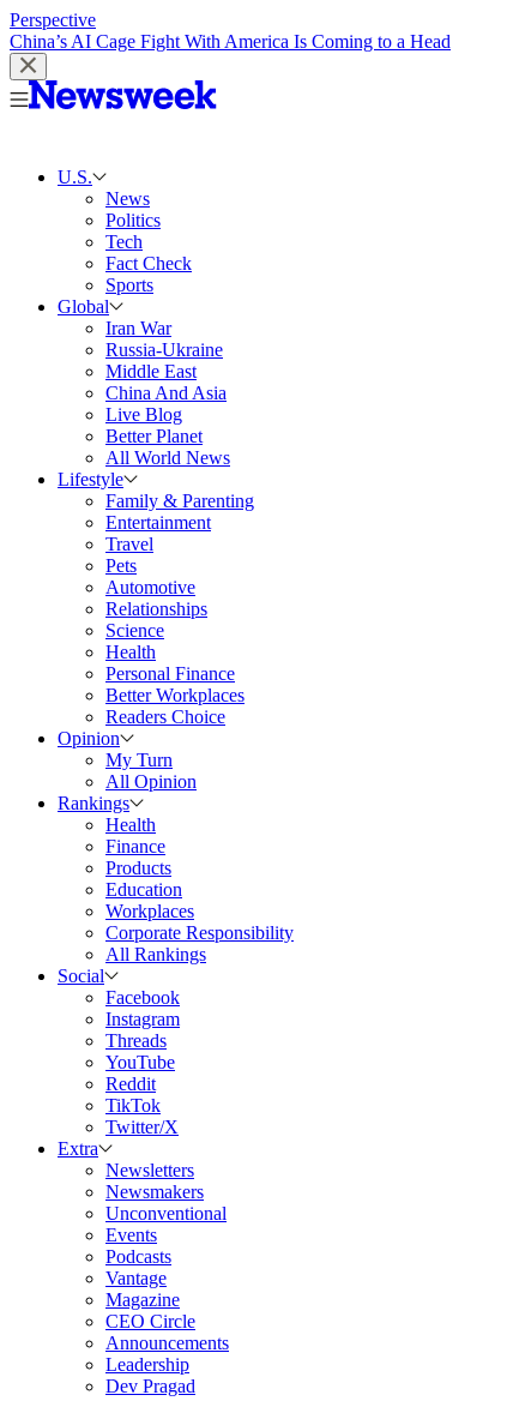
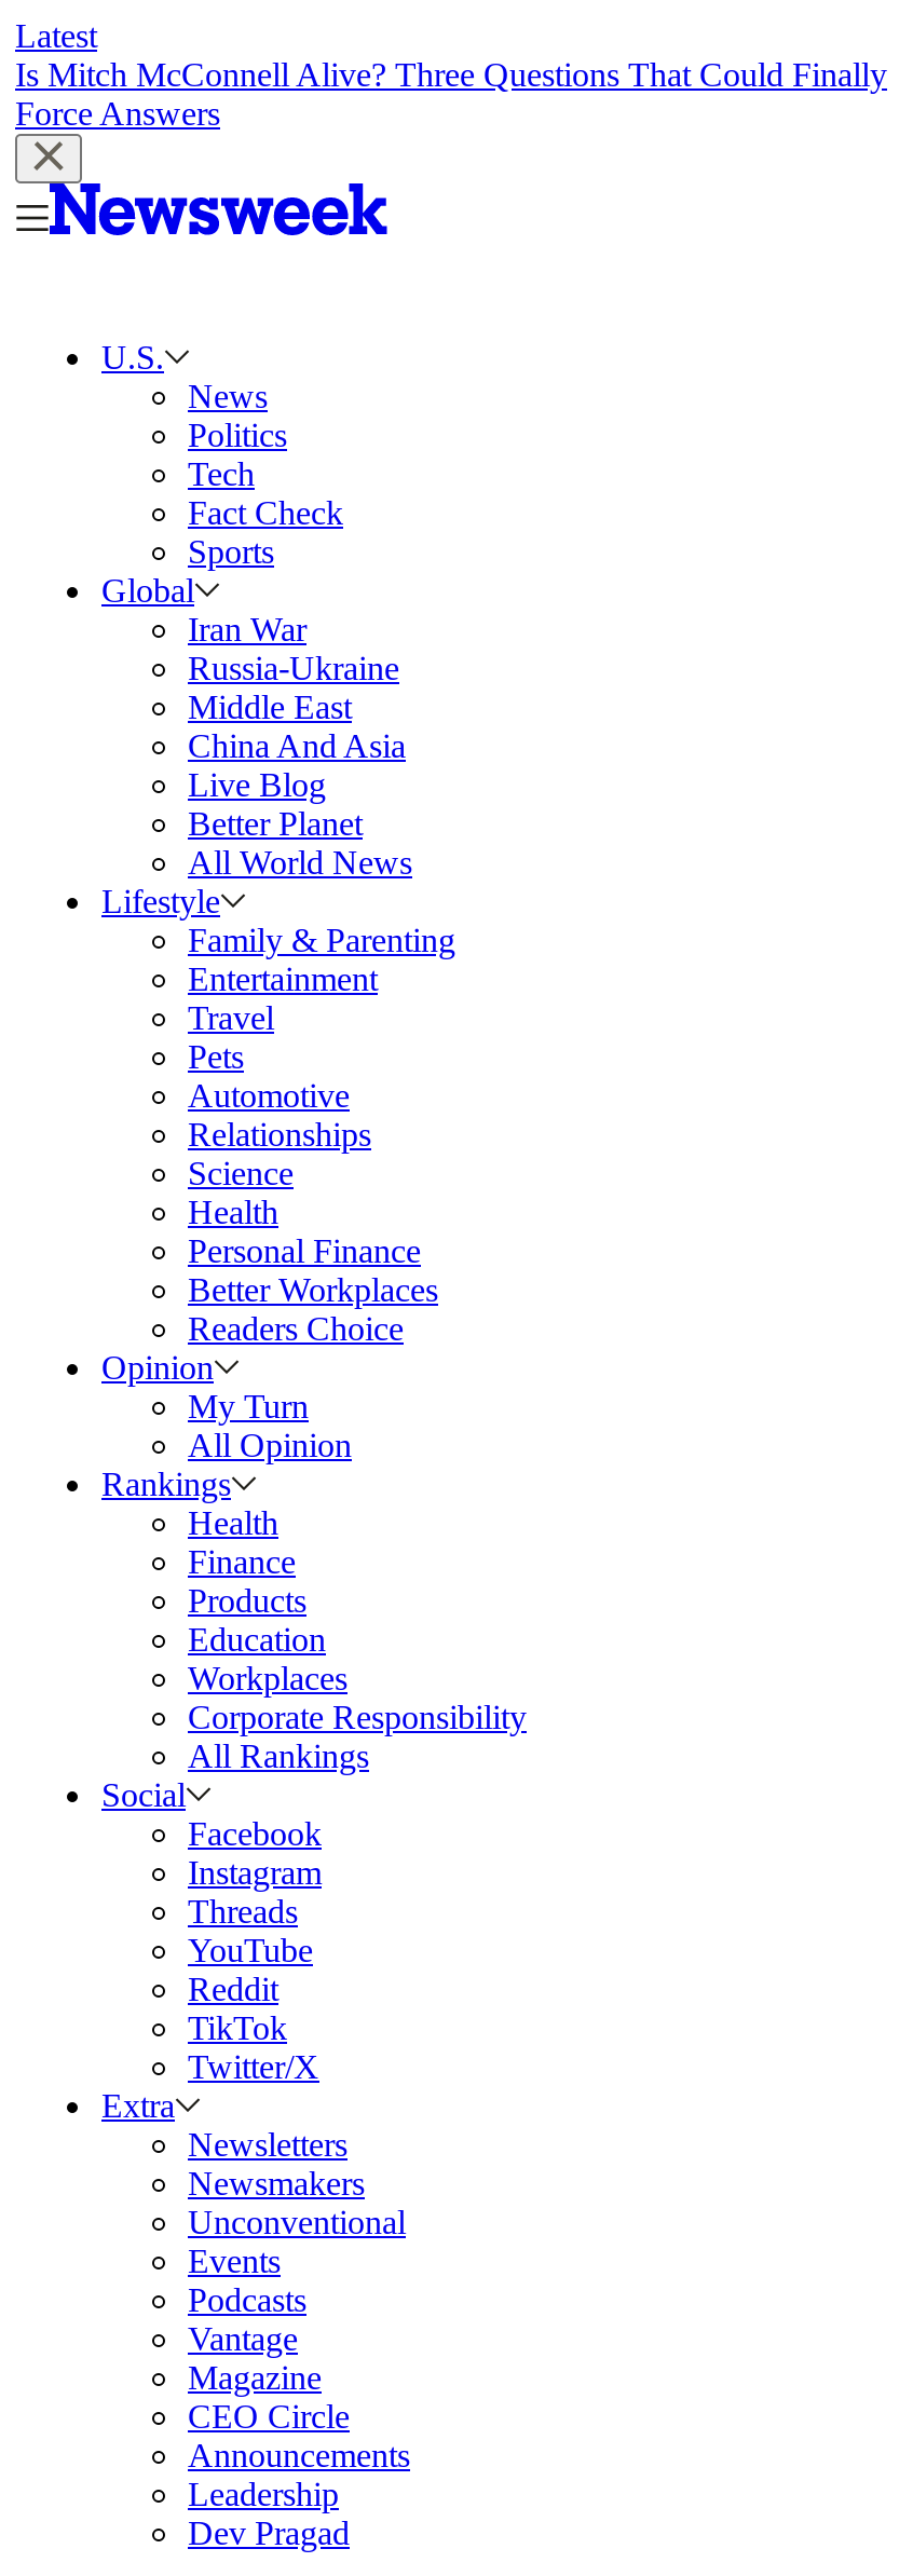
- Perspective
- China’s AI Cage Fight With America Is Coming to a Head
+ Latest
+ Is Mitch McConnell Alive? Three Questions That Could Finally
+ Force Answers
